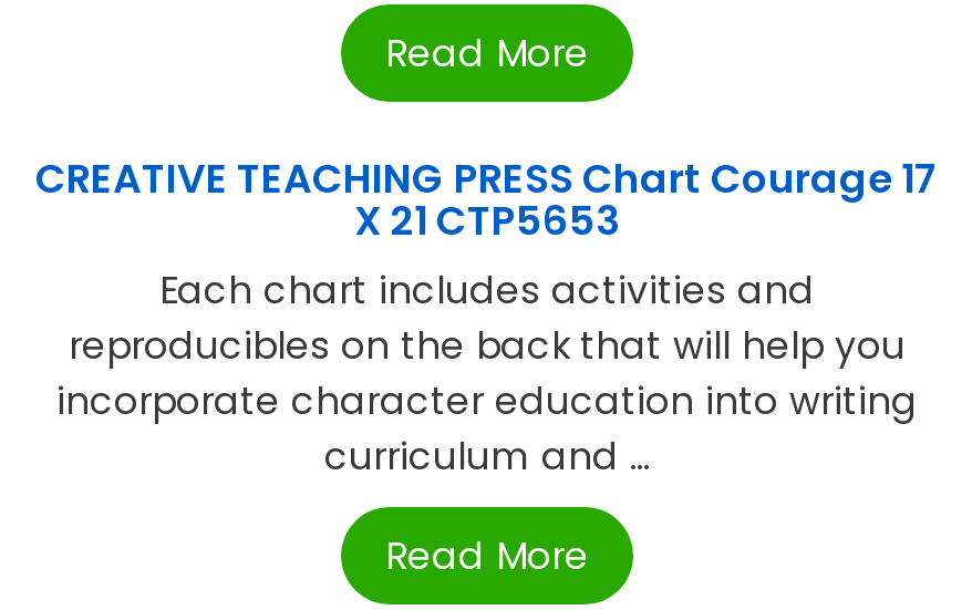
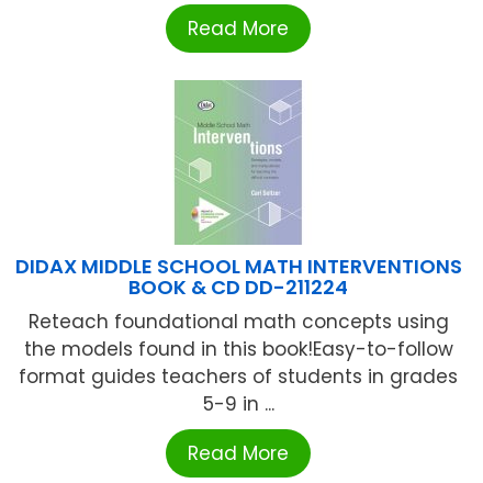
- CREATIVE TEACHING PRESS Chart Courage 17
- X 21 CTP5653
- Each chart includes activities and
- reproducibles on the back that will help you
- incorporate character education into writing
- curriculum and ...
+ DIDAX MIDDLE SCHOOL MATH INTERVENTIONS
+ BOOK & CD DD-211224
+ Reteach foundational math concepts using
+ the models found in this book!Easy-to-follow
+ format guides teachers of students in grades
+ 5-9 in ...
